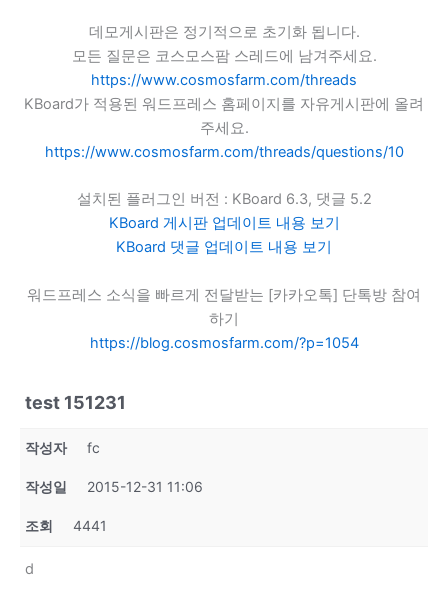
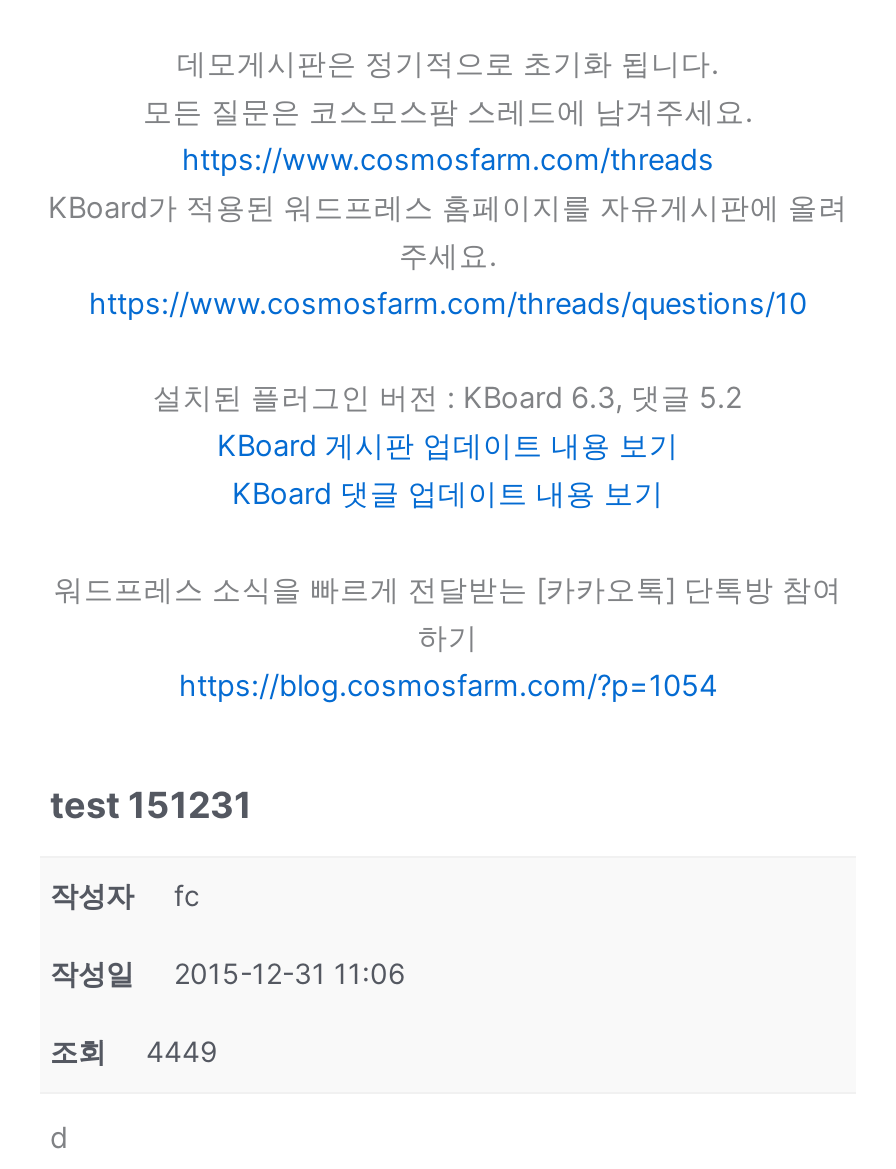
- 조회 4441
+ 조회 4449
